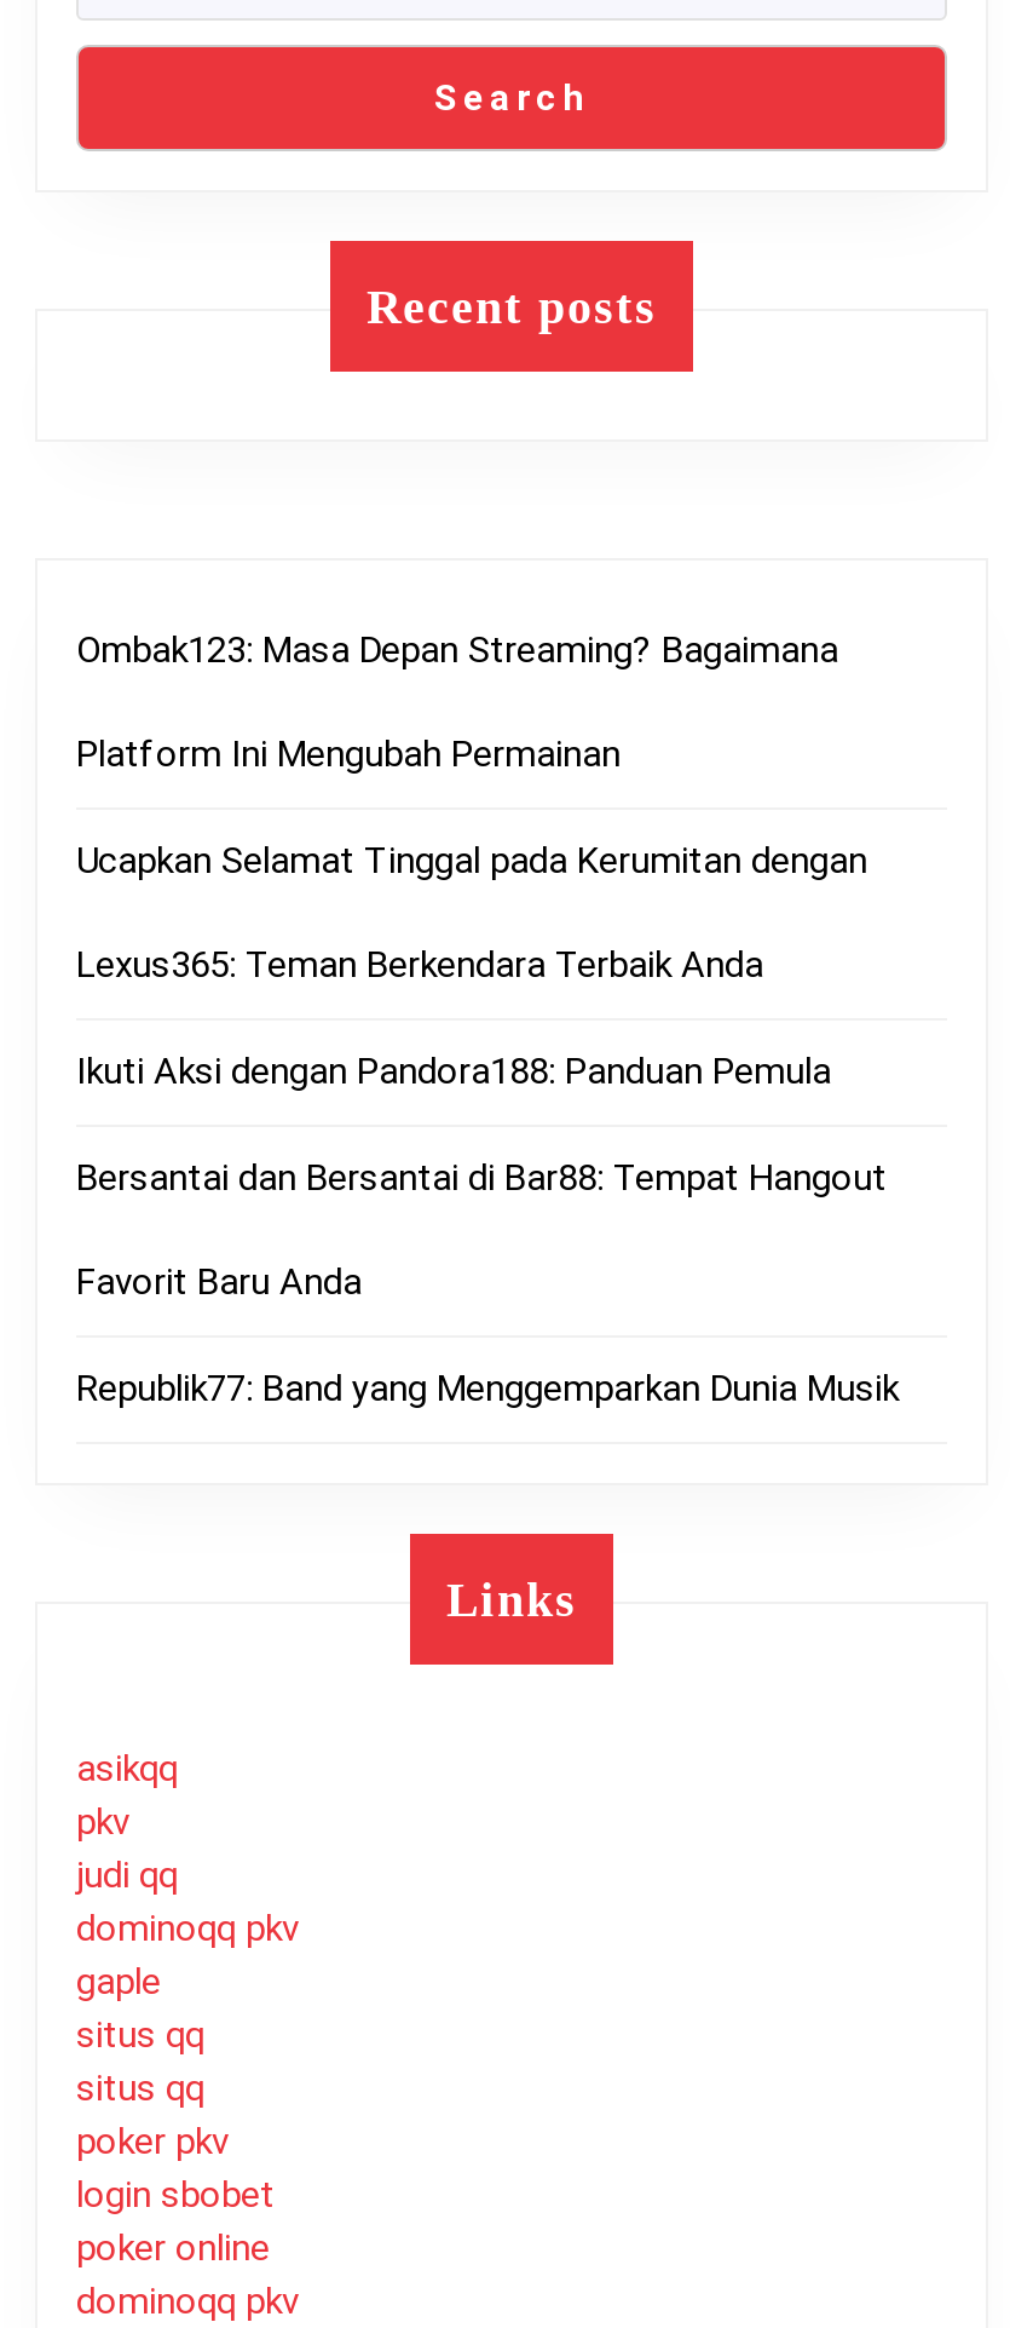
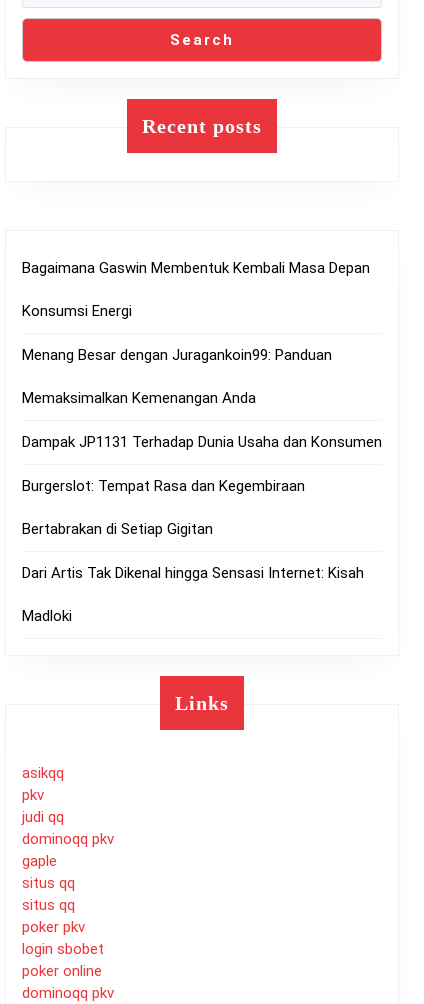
- Ombak123: Masa Depan Streaming? Bagaimana
- Platform Ini Mengubah Permainan
- Ucapkan Selamat Tinggal pada Kerumitan dengan
- Lexus365: Teman Berkendara Terbaik Anda
- Ikuti Aksi dengan Pandora188: Panduan Pemula
- Bersantai dan Bersantai di Bar88: Tempat Hangout
- Favorit Baru Anda
- Republik77: Band yang Menggemparkan Dunia Musik
+ Bagaimana Gaswin Membentuk Kembali Masa Depan
+ Konsumsi Energi
+ Menang Besar dengan Juragankoin99: Panduan
+ Memaksimalkan Kemenangan Anda
+ Dampak JP1131 Terhadap Dunia Usaha dan Konsumen
+ Burgerslot: Tempat Rasa dan Kegembiraan
+ Bertabrakan di Setiap Gigitan
+ Dari Artis Tak Dikenal hingga Sensasi Internet: Kisah
+ Madloki
